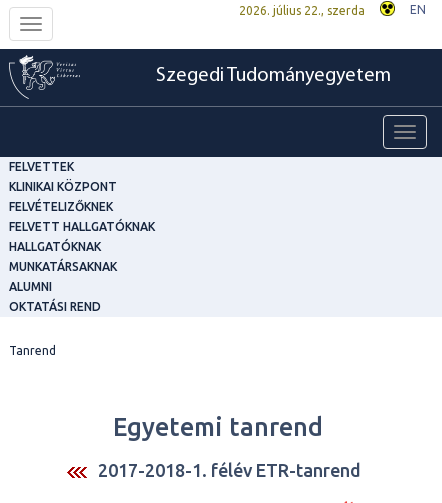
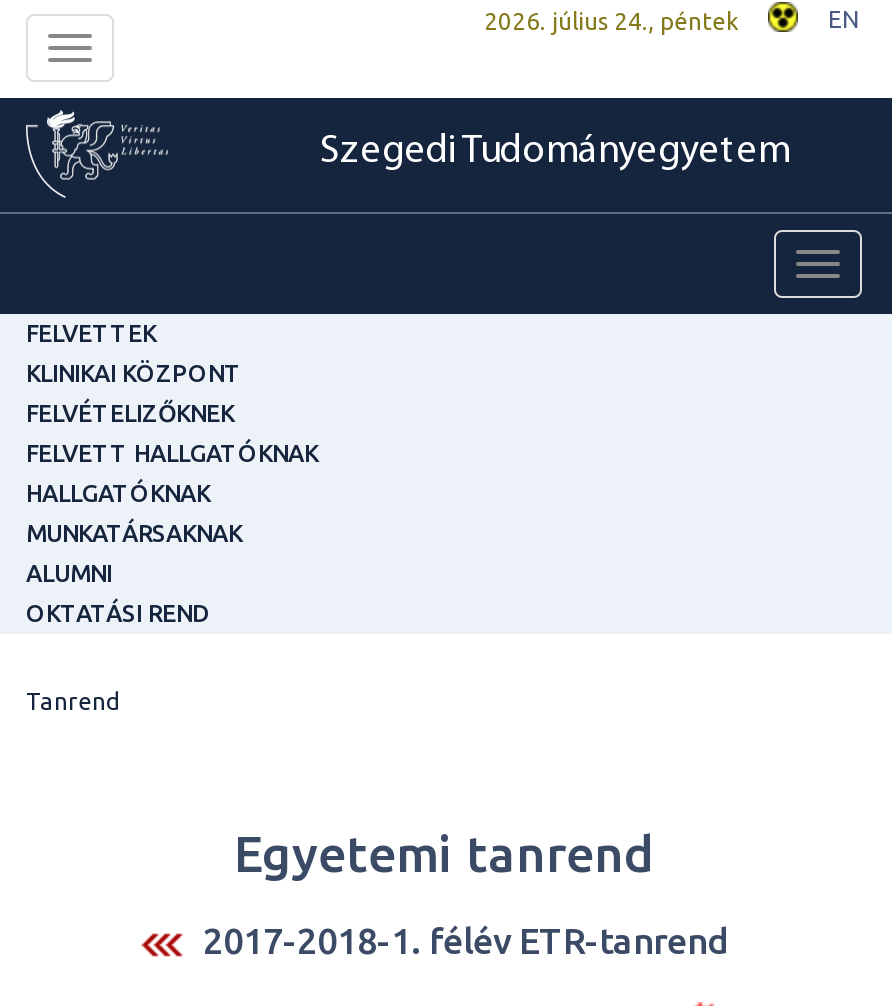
- 2026. július 22., szerda
+ 2026. július 24., péntek
